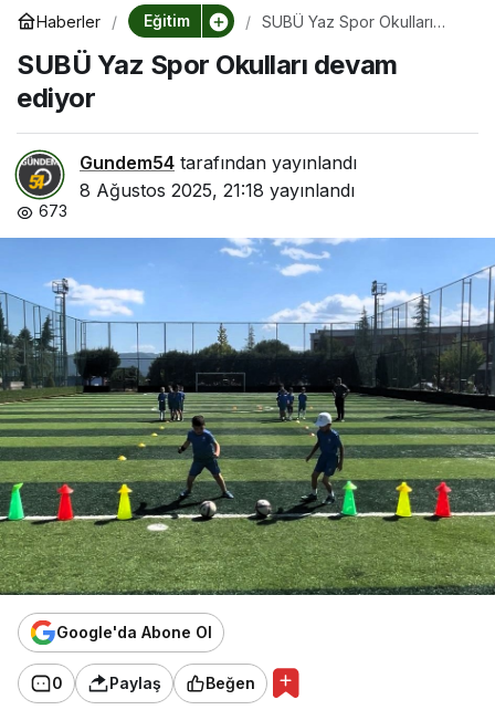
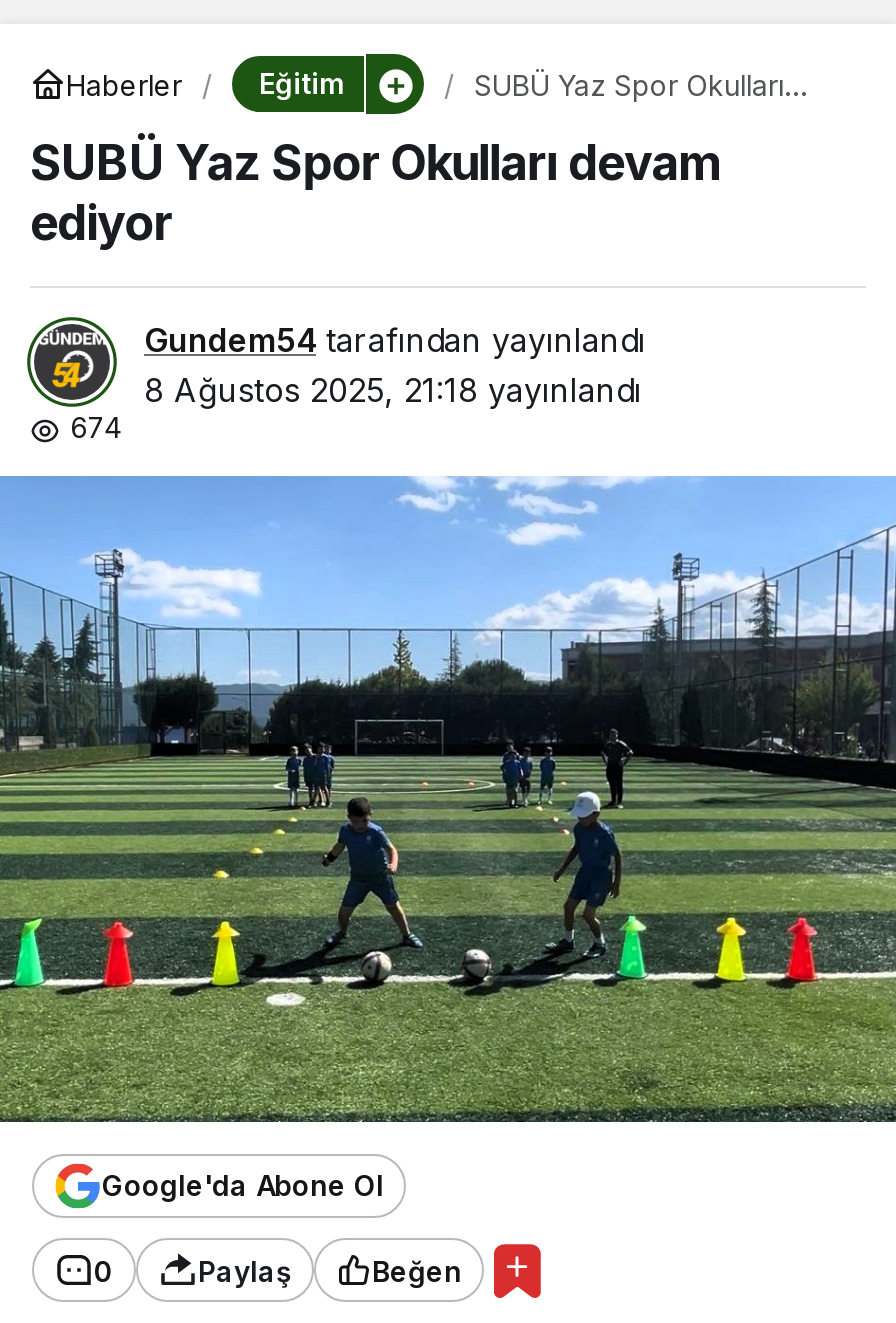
- 673
+ 674
